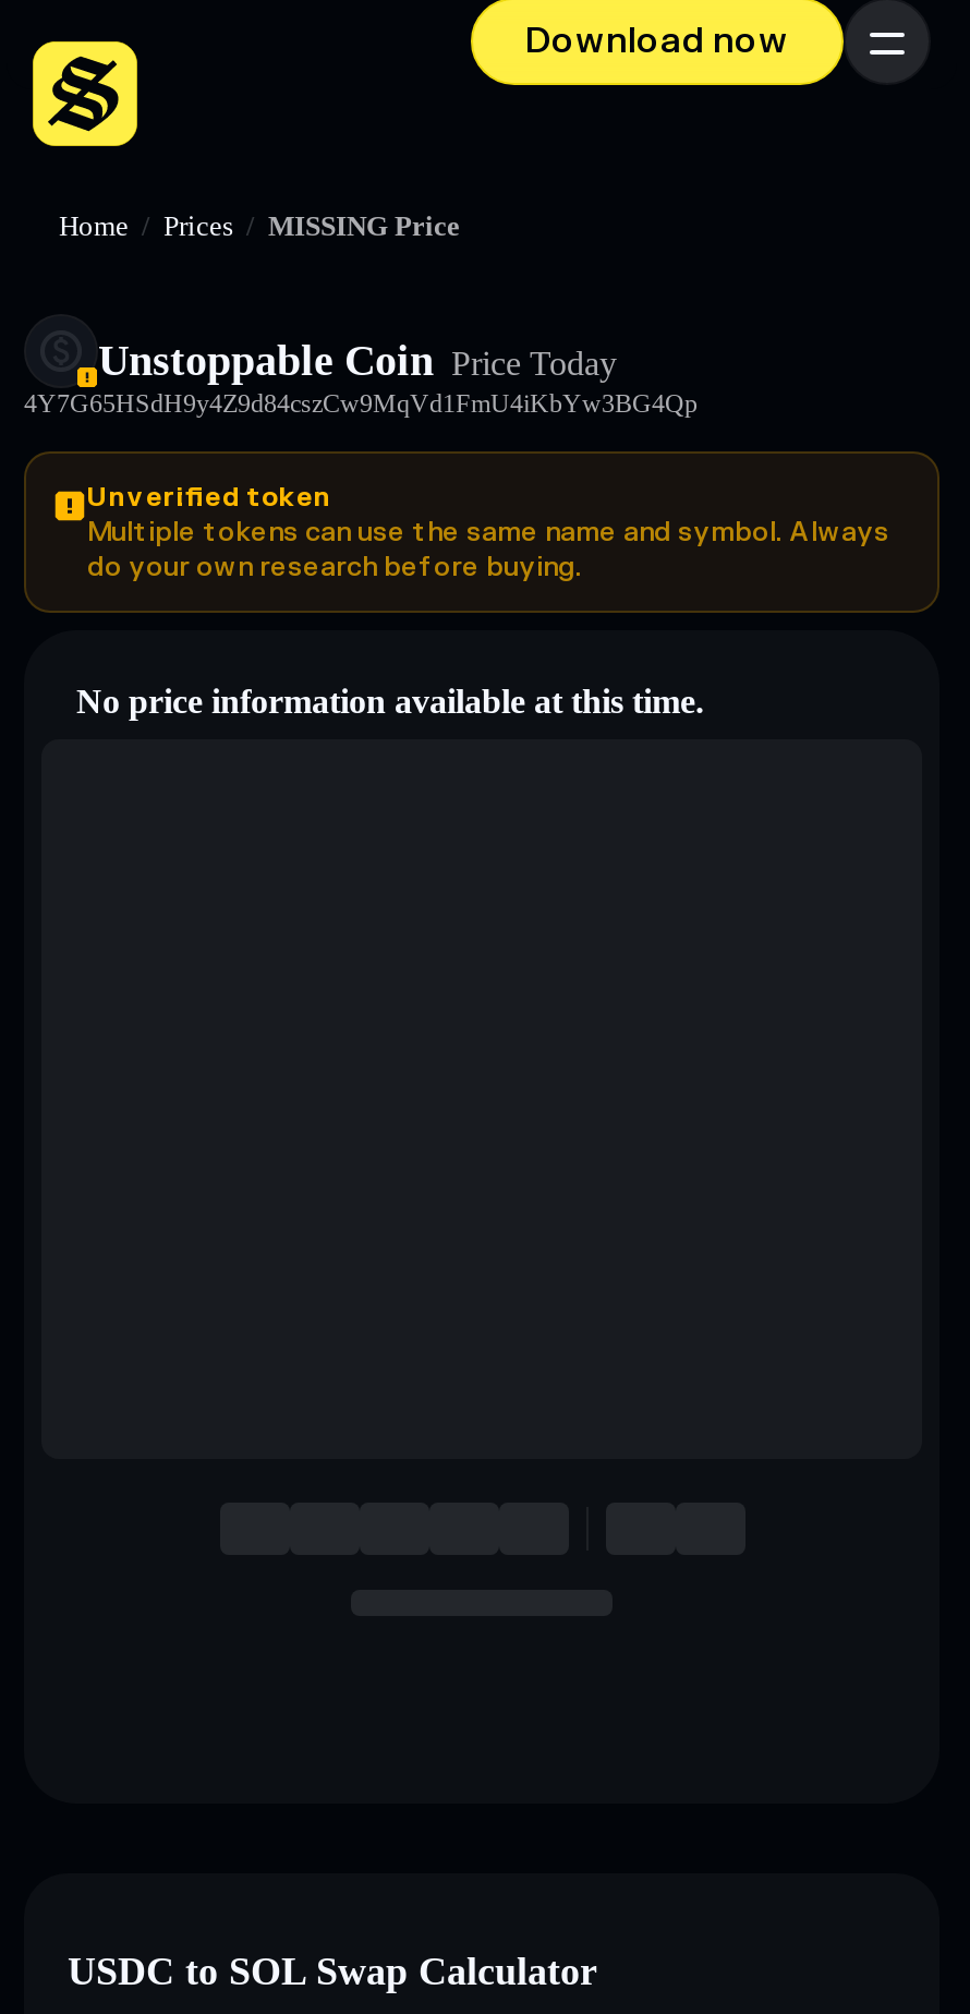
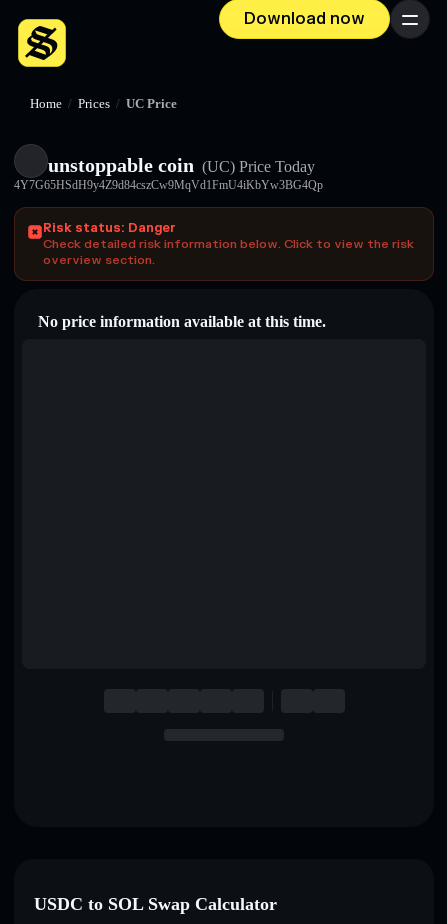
- Home / Prices / MISSING Price
+ Home / Prices / UC Price

- Unstoppable Coin Price Today
+ unstoppable coin (UC) Price Today

- Unverified token
- Multiple tokens can use the same name and symbol. Always
- do your own research before buying.
+ Risk status: Danger
+ Check detailed risk information below. Click to view the risk
+ overview section.
